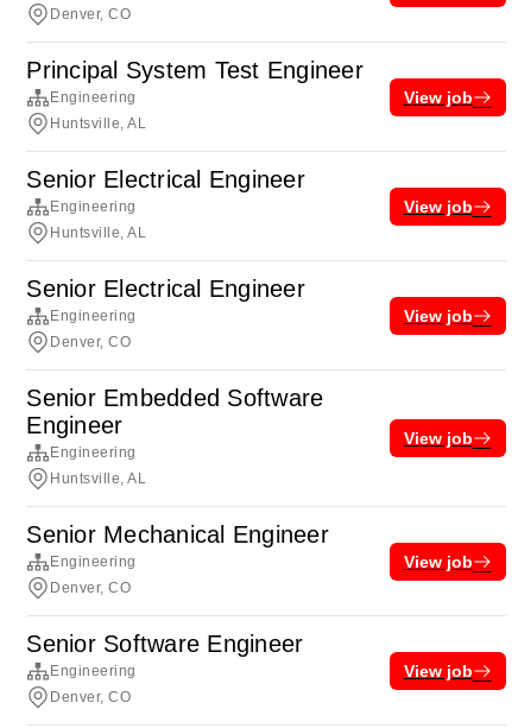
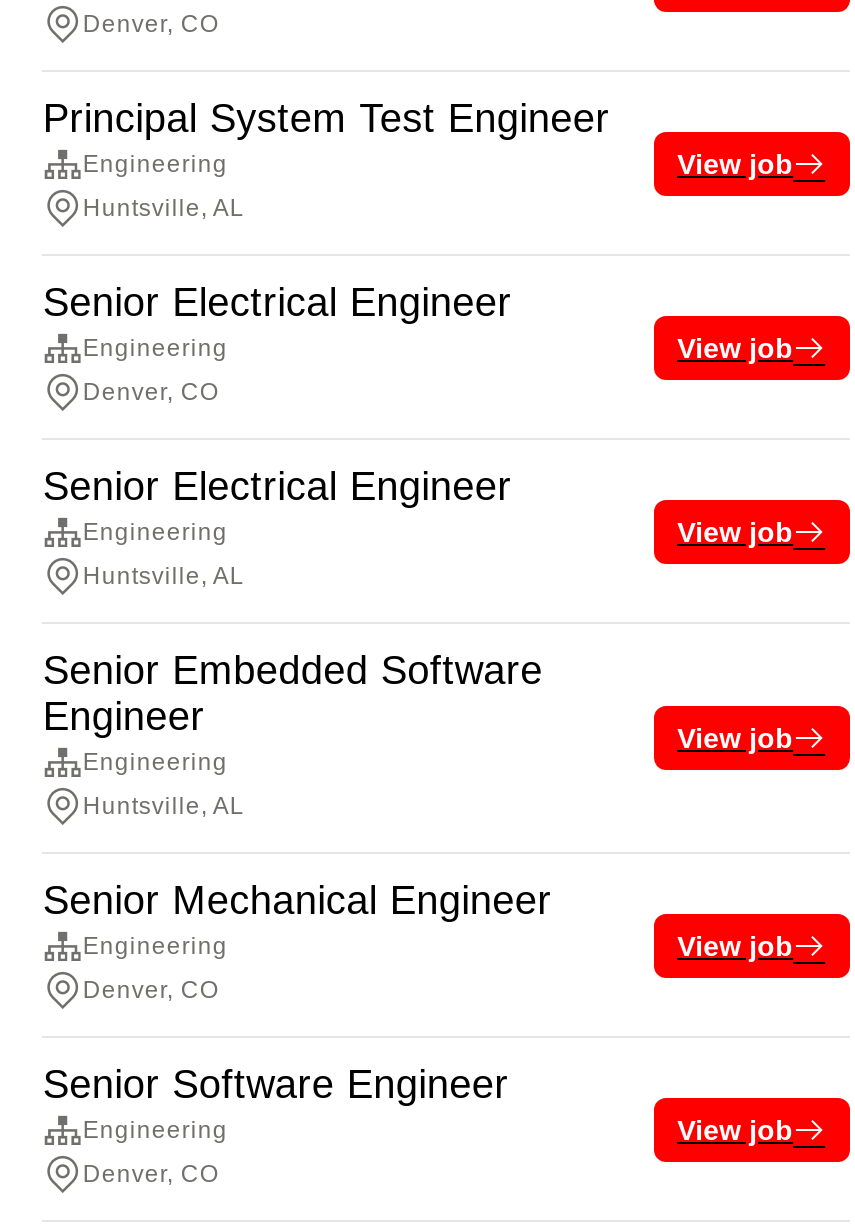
- Huntsville, AL
+ Denver, CO

- Denver, CO
+ Huntsville, AL
